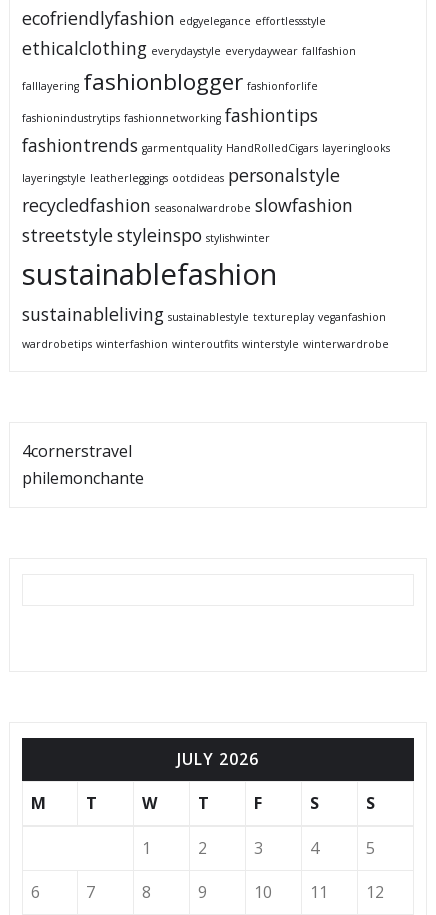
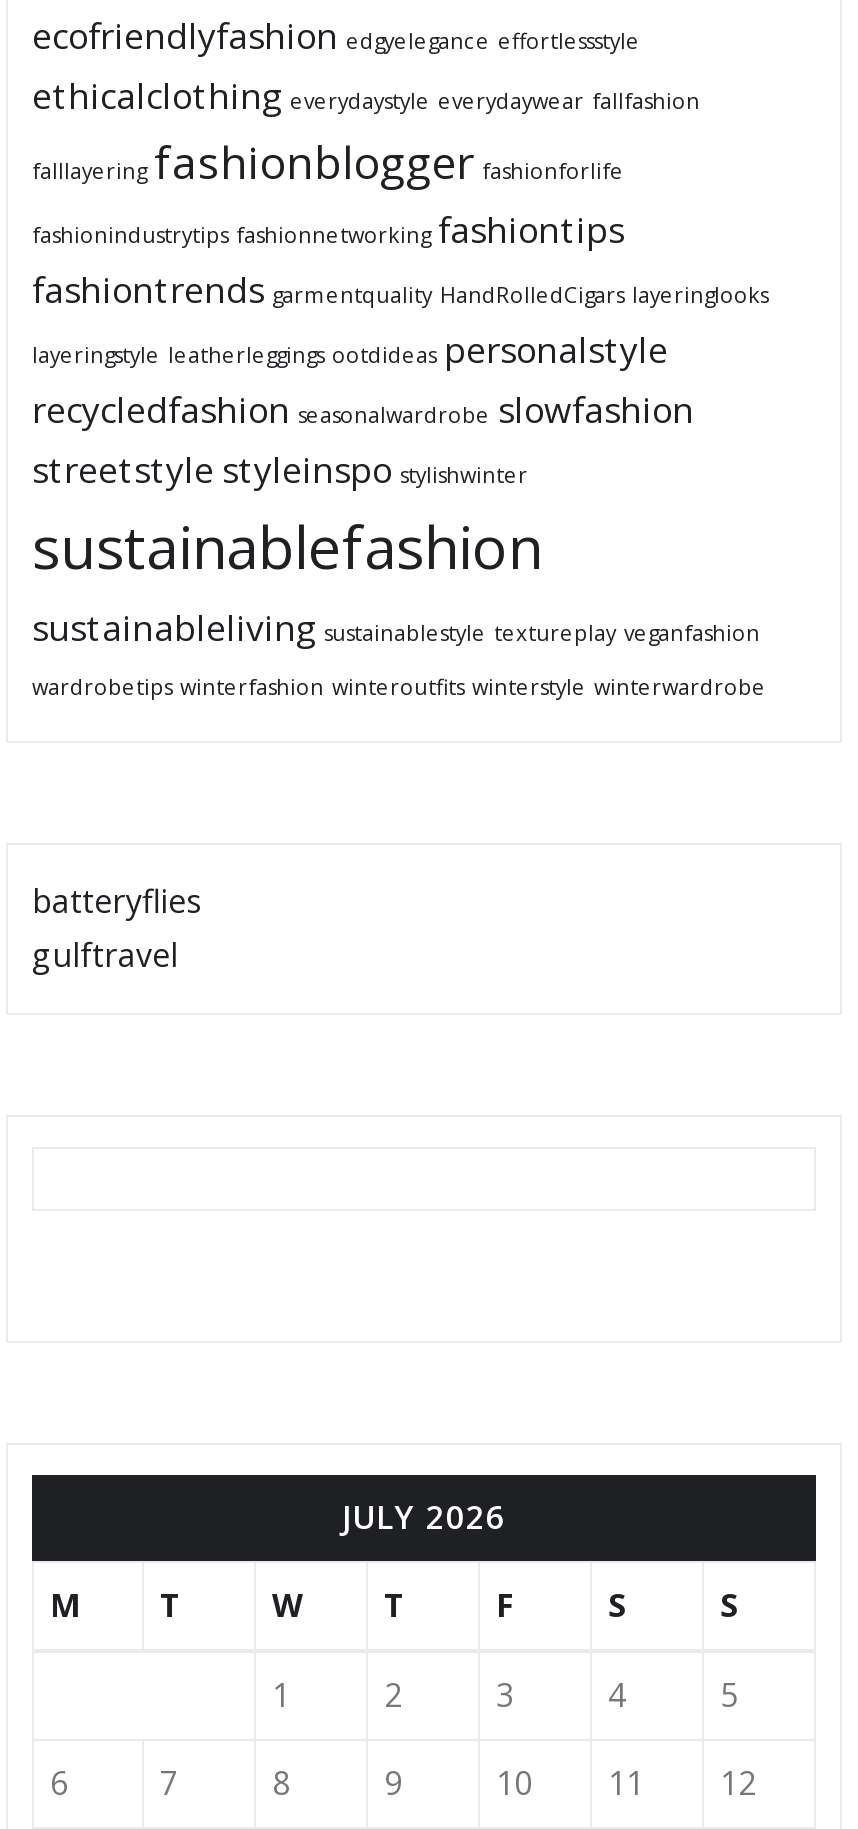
- 4cornerstravel
- philemonchante
+ batteryflies
+ gulftravel
